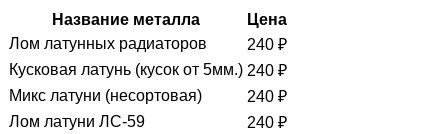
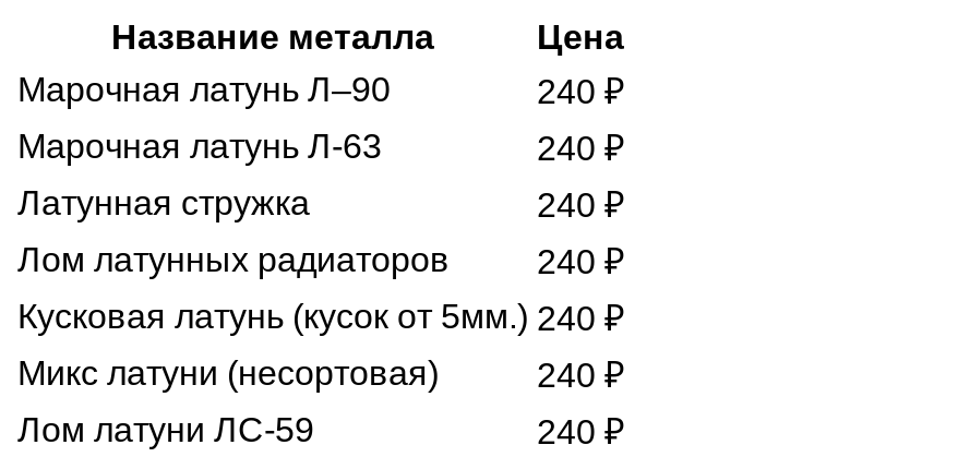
+ Марочная латунь Л–90
+ 240 ₽
+ Марочная латунь Л-63
+ 240 ₽
+ Латунная стружка
+ 240 ₽
